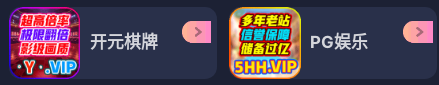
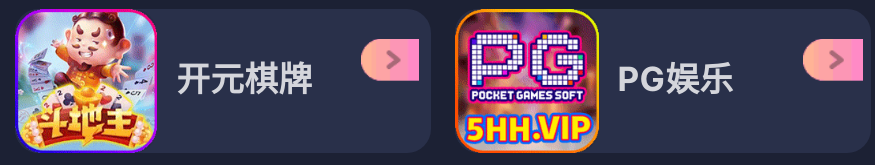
- [image]
+ [image]

- [image]
+ [image]
